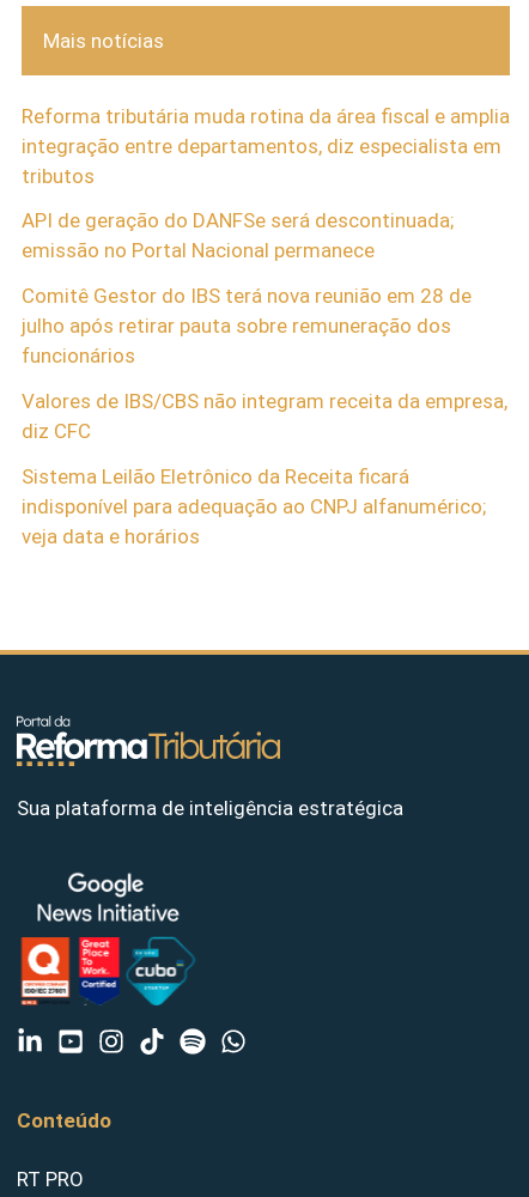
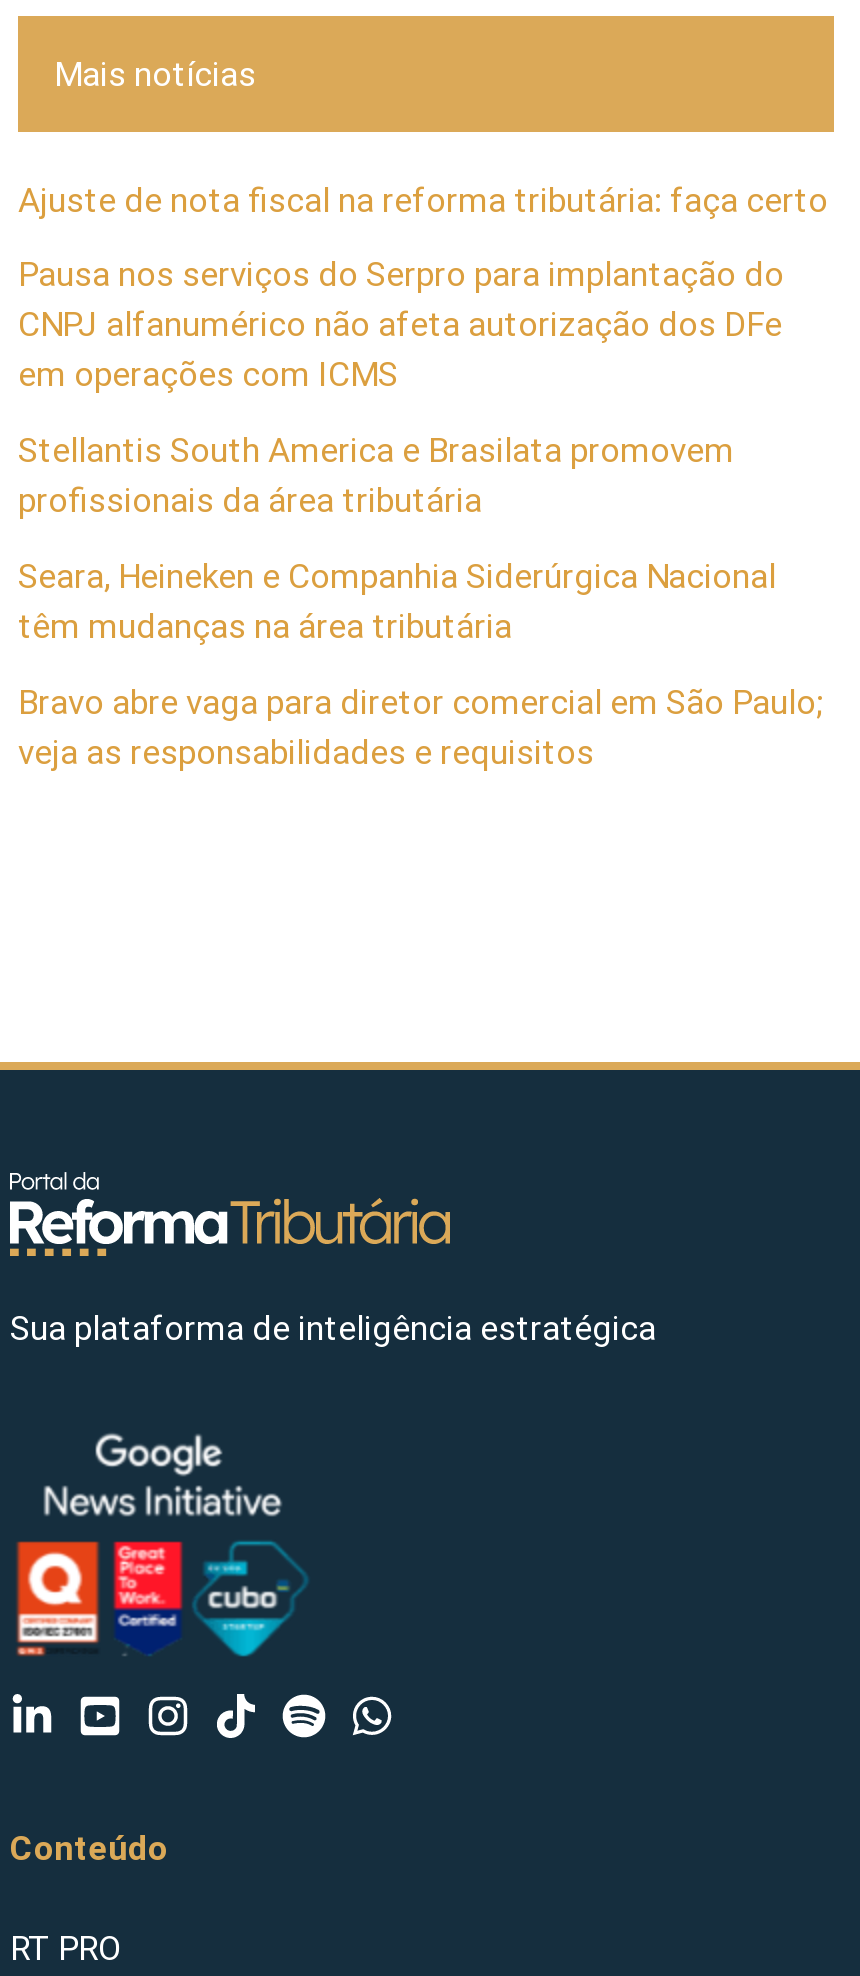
- Reforma tributária muda rotina da área fiscal e amplia
- integração entre departamentos, diz especialista em
- tributos
+ Ajuste de nota fiscal na reforma tributária: faça certo

- API de geração do DANFSe será descontinuada;
- emissão no Portal Nacional permanece
+ Pausa nos serviços do Serpro para implantação do
+ CNPJ alfanumérico não afeta autorização dos DFe
+ em operações com ICMS

- Comitê Gestor do IBS terá nova reunião em 28 de
- julho após retirar pauta sobre remuneração dos
- funcionários
+ Stellantis South America e Brasilata promovem
+ profissionais da área tributária

- Valores de IBS/CBS não integram receita da empresa,
- diz CFC
+ Seara, Heineken e Companhia Siderúrgica Nacional
+ têm mudanças na área tributária

- Sistema Leilão Eletrônico da Receita ficará
- indisponível para adequação ao CNPJ alfanumérico;
- veja data e horários
+ Bravo abre vaga para diretor comercial em São Paulo;
+ veja as responsabilidades e requisitos
